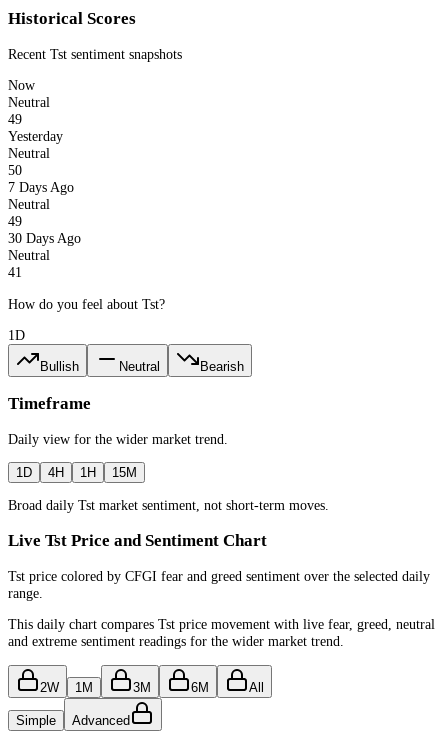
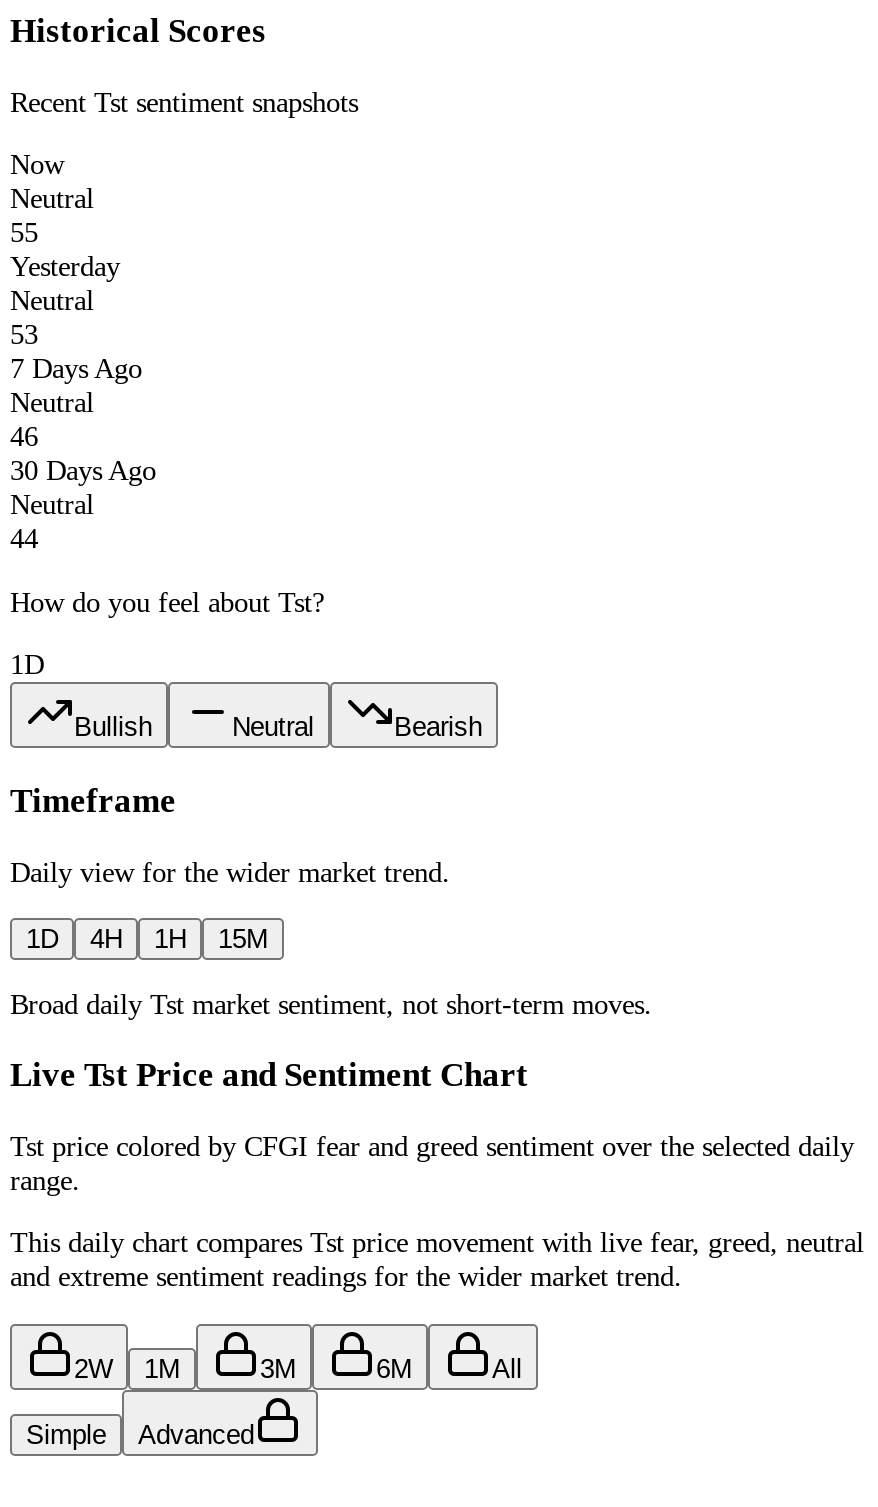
- 49
+ 55

- 50
+ 53

- 49
+ 46

- 41
+ 44
